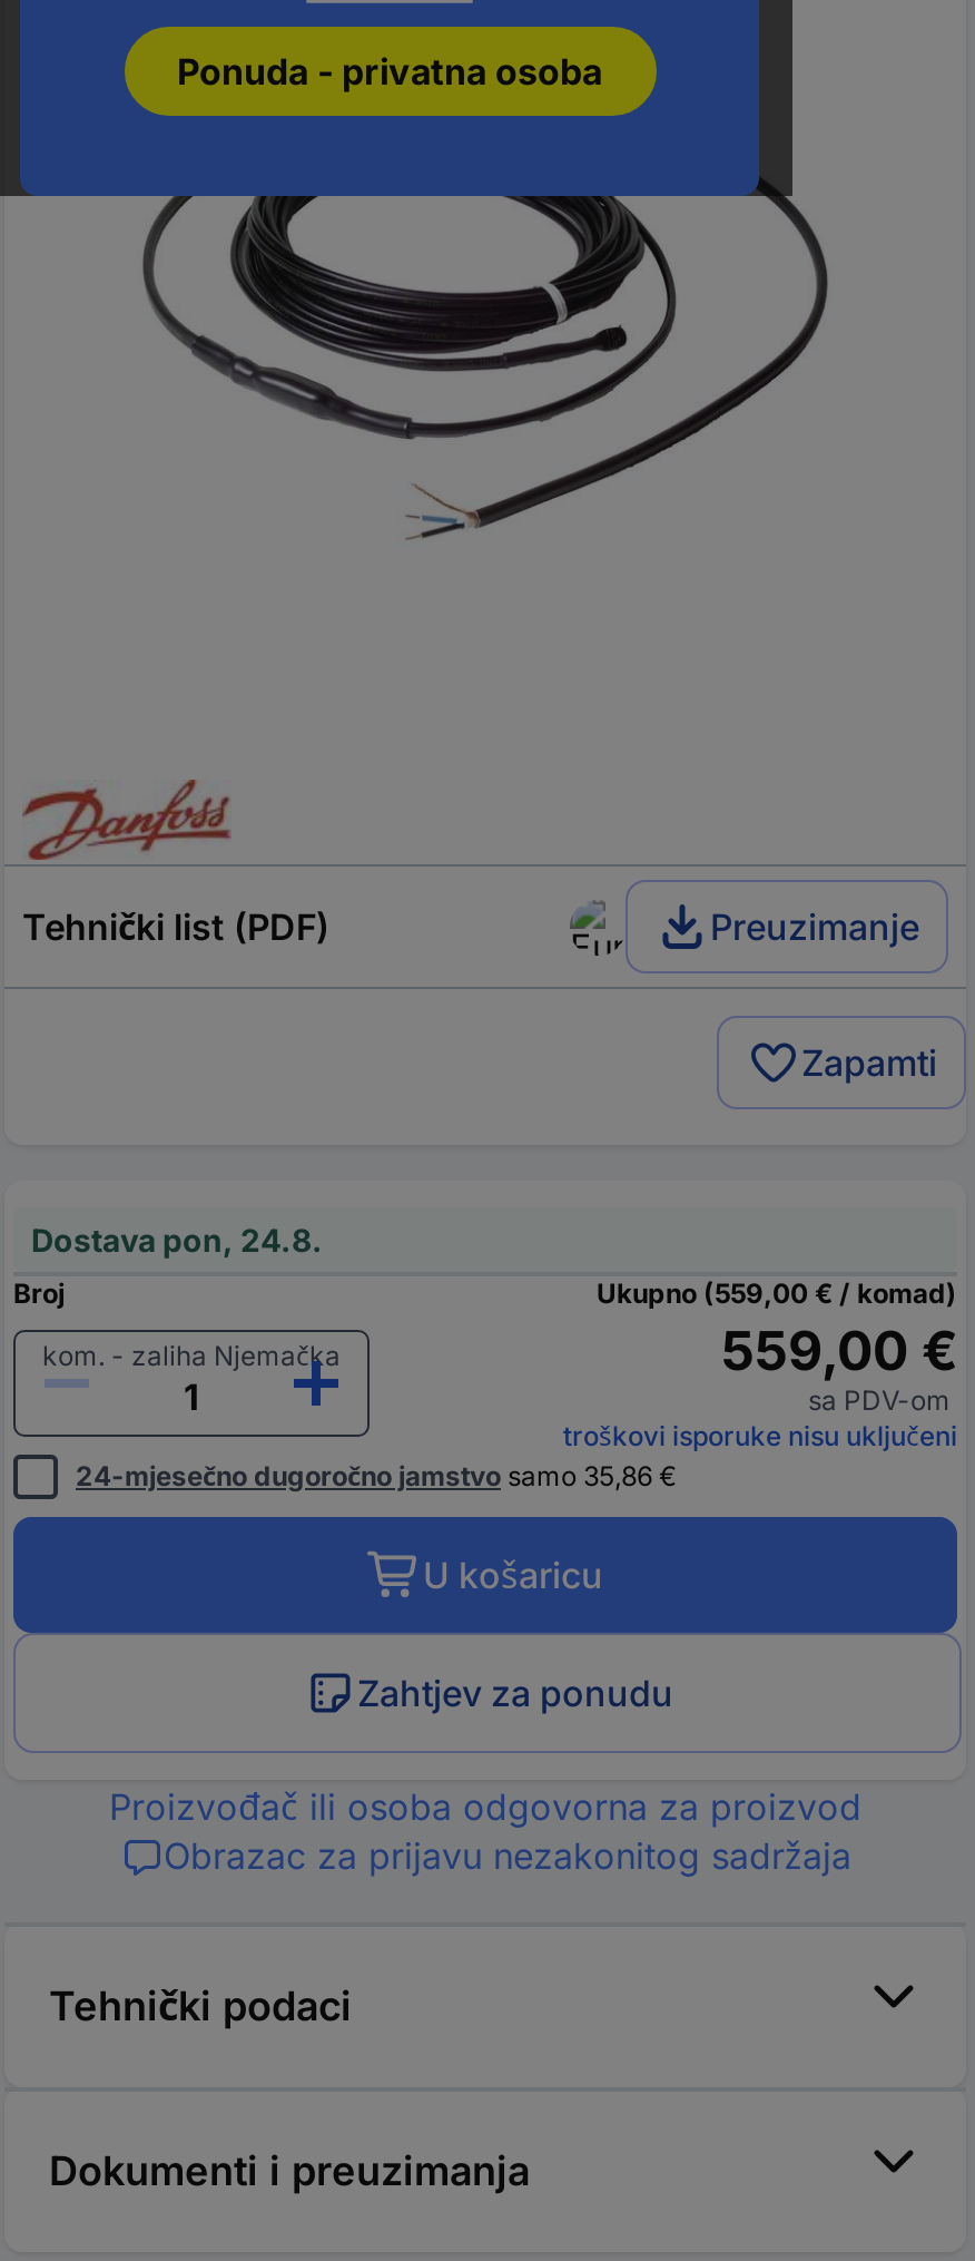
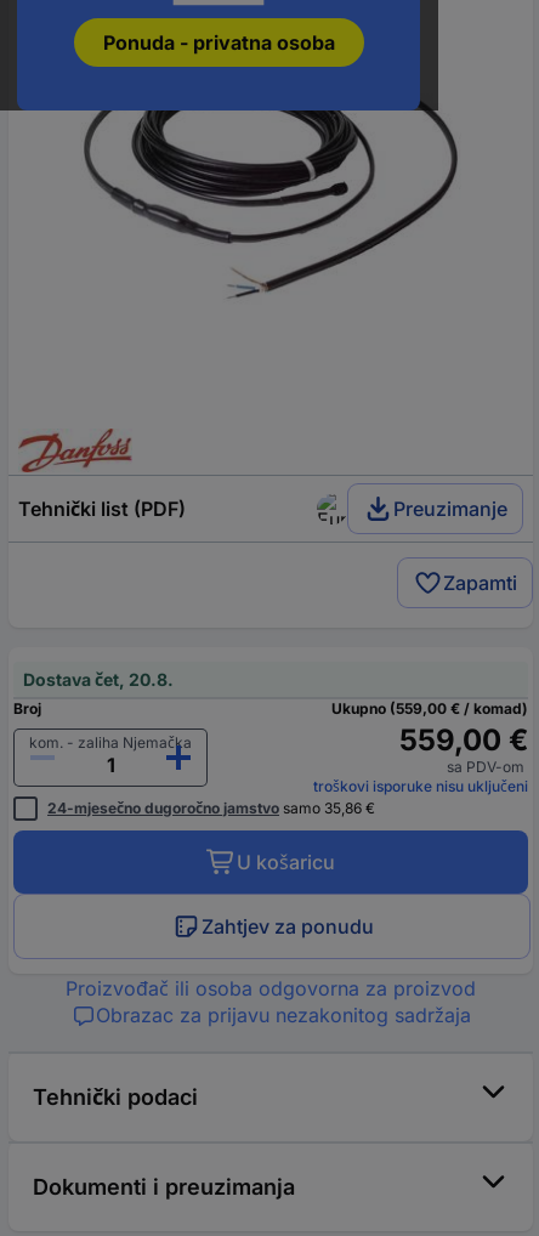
- Dostava pon, 24.8.
+ Dostava čet, 20.8.
